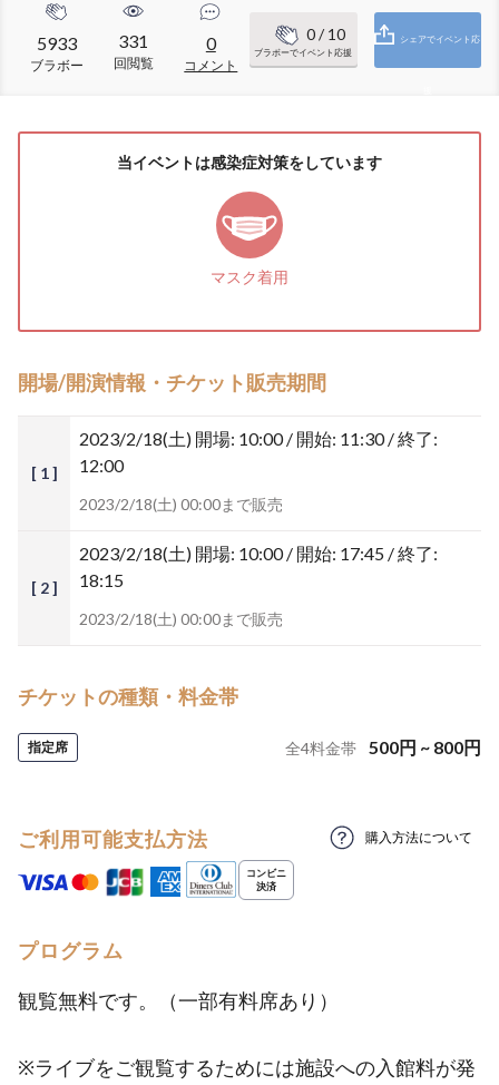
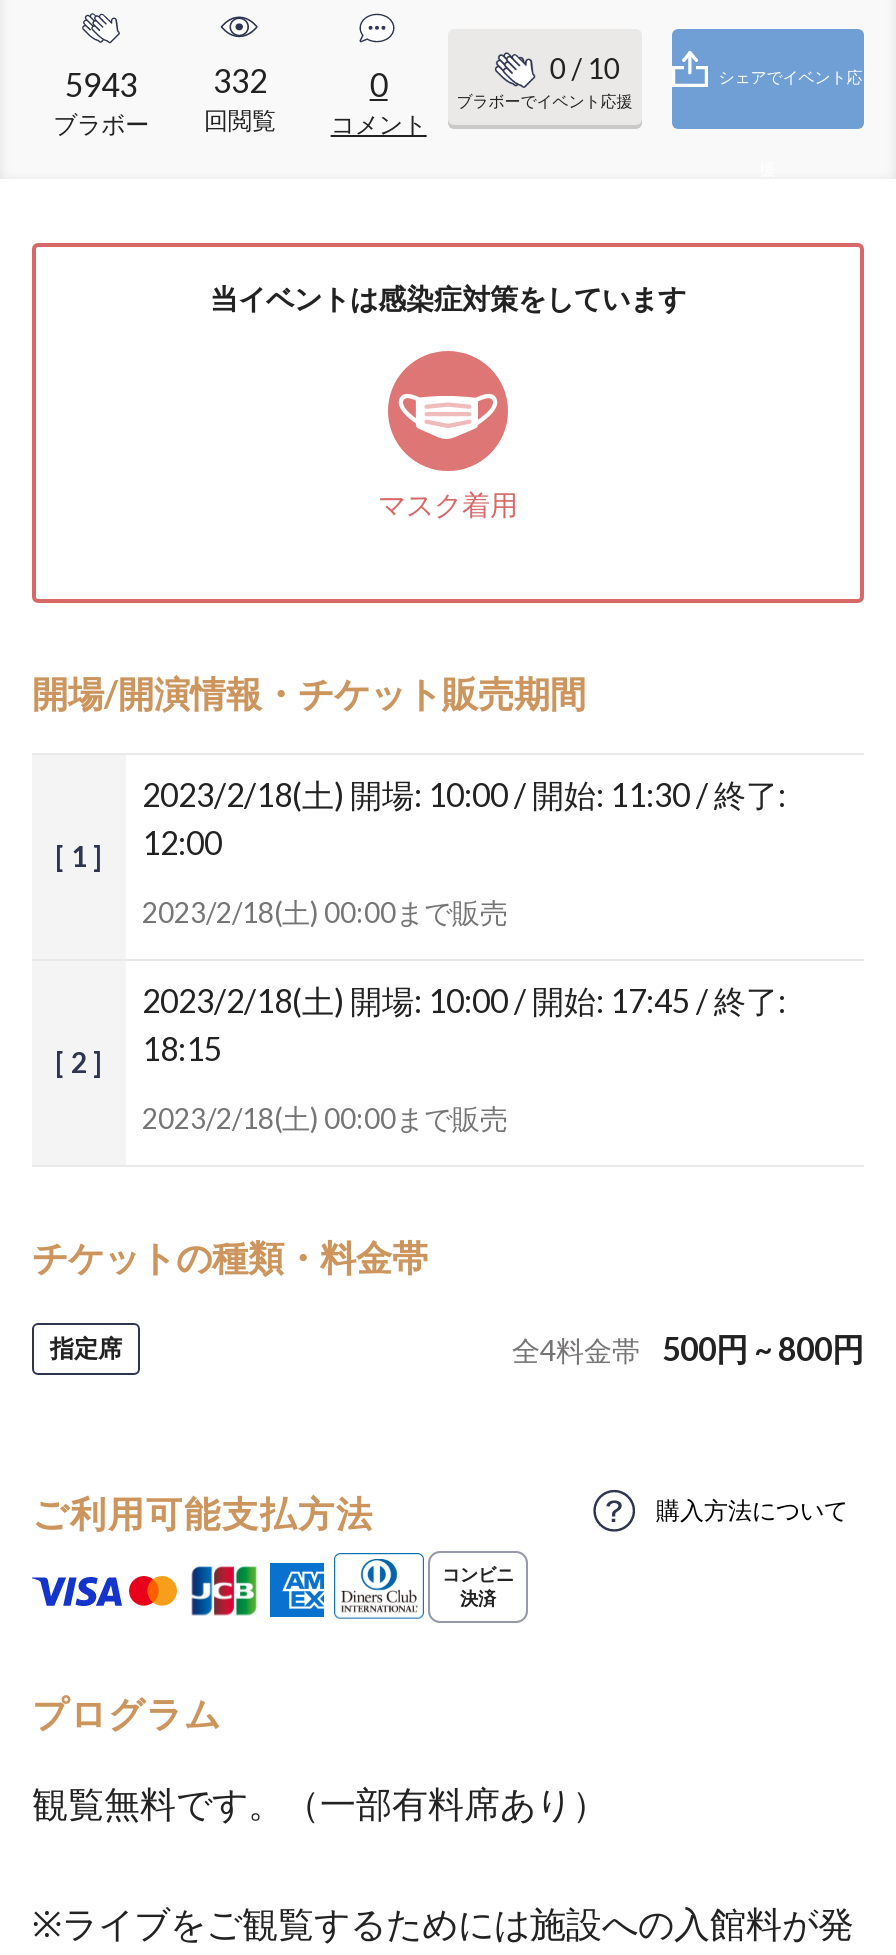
- 5933
+ 5943

- 331
+ 332
